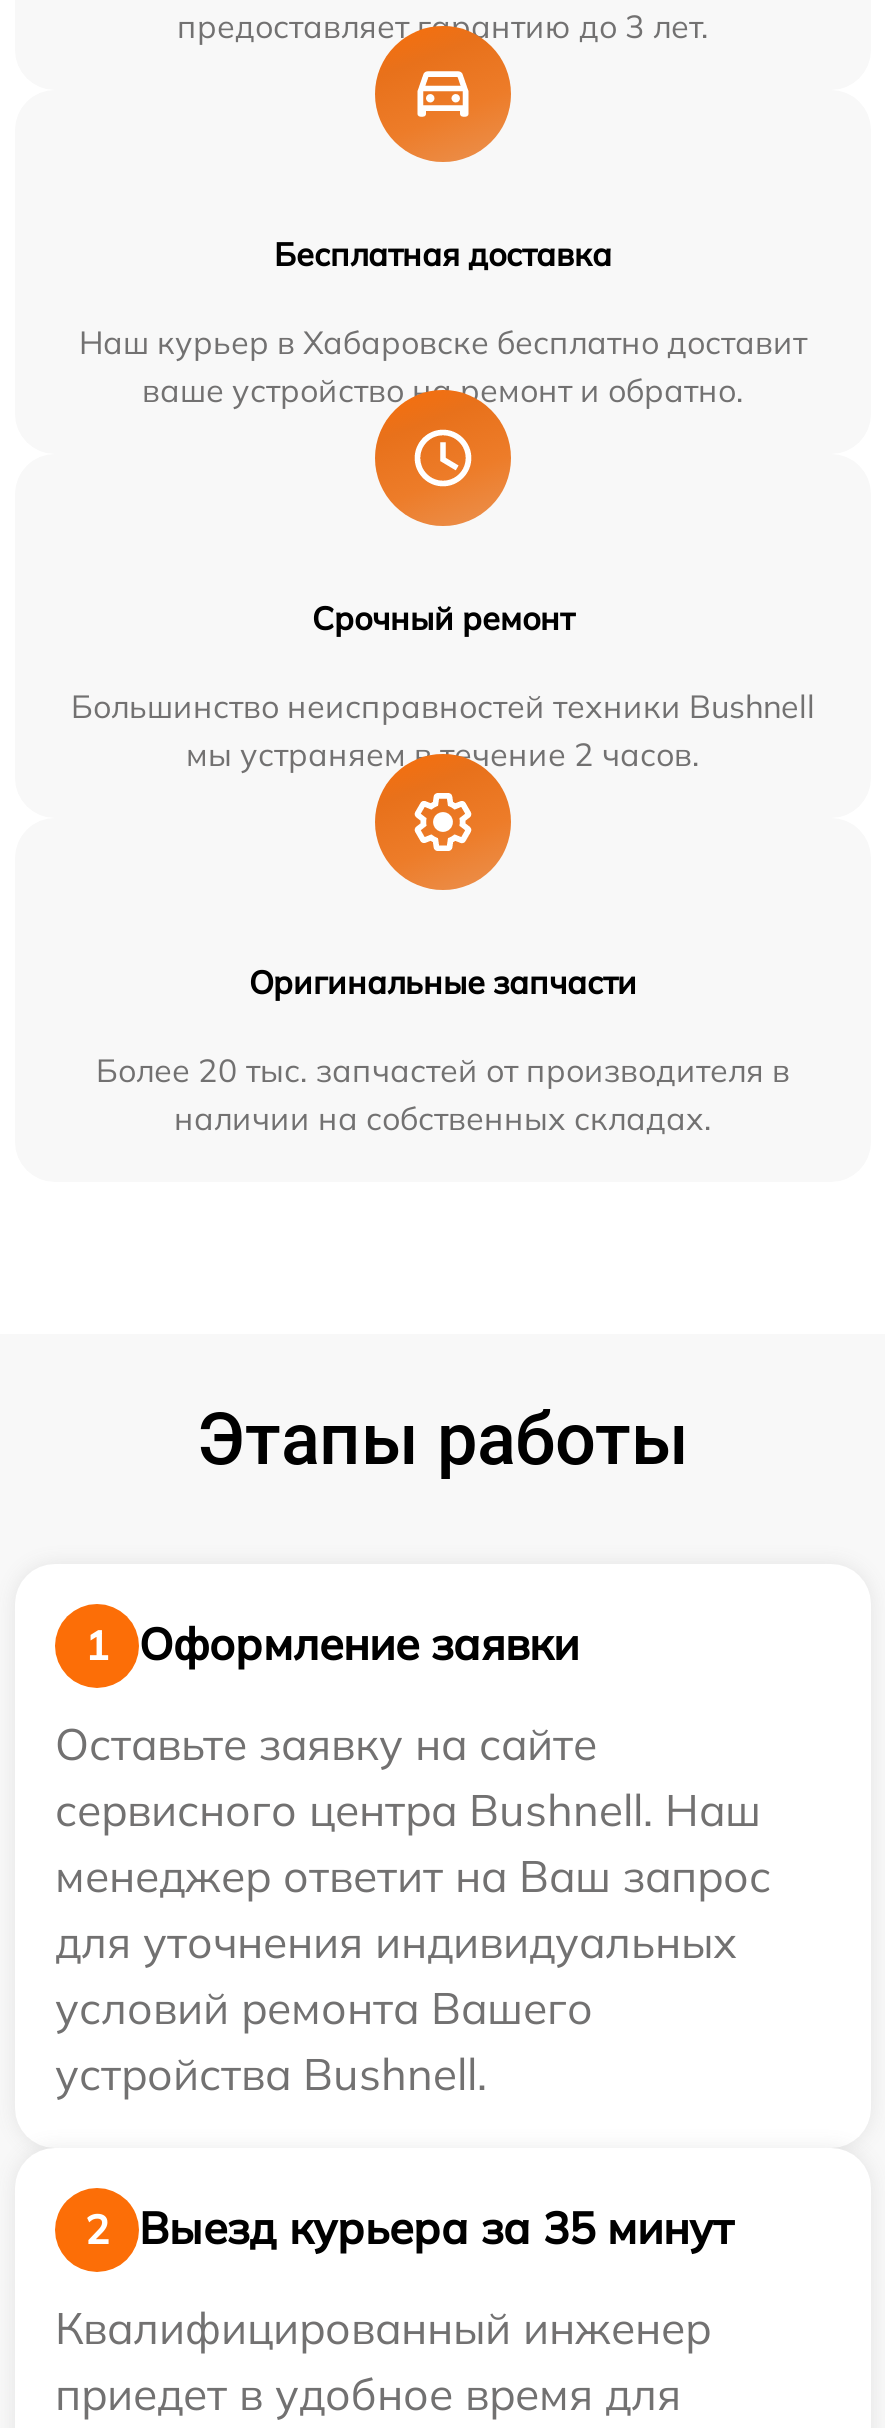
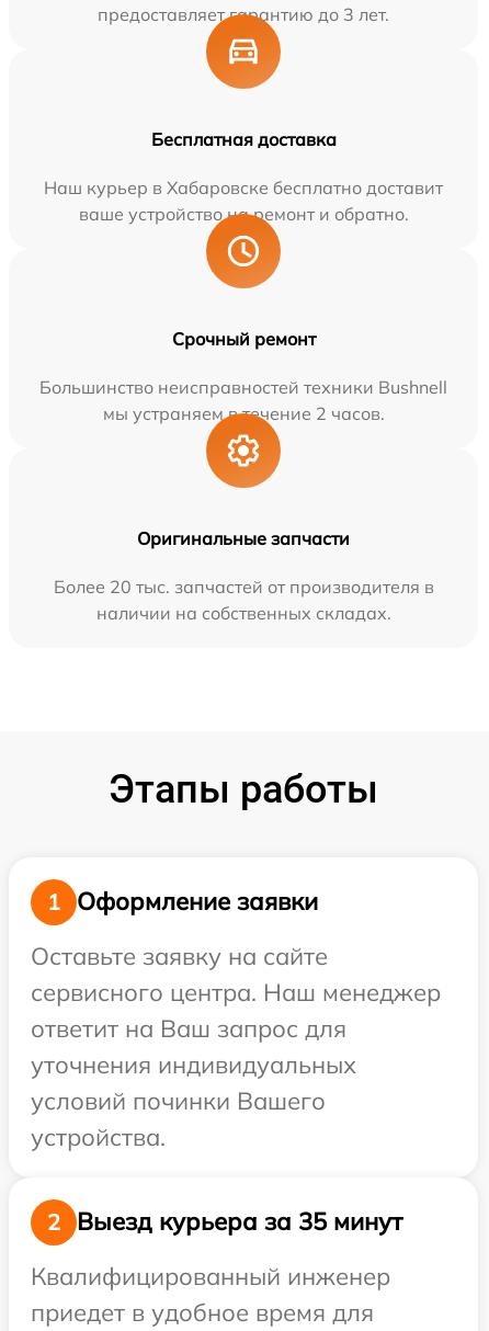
- сервисного центра Bushnell. Наш
- менеджер ответит на Ваш запрос
- для уточнения индивидуальных
- условий ремонта Вашего
- устройства Bushnell.
+ сервисного центра. Наш менеджер
+ ответит на Ваш запрос для
+ уточнения индивидуальных
+ условий починки Вашего
+ устройства.
